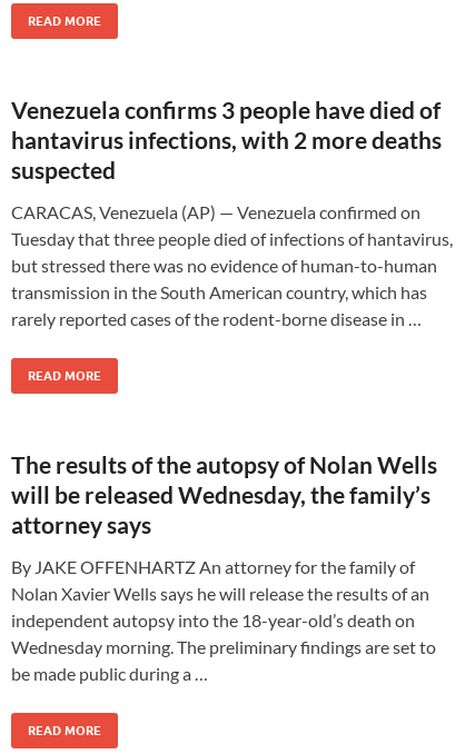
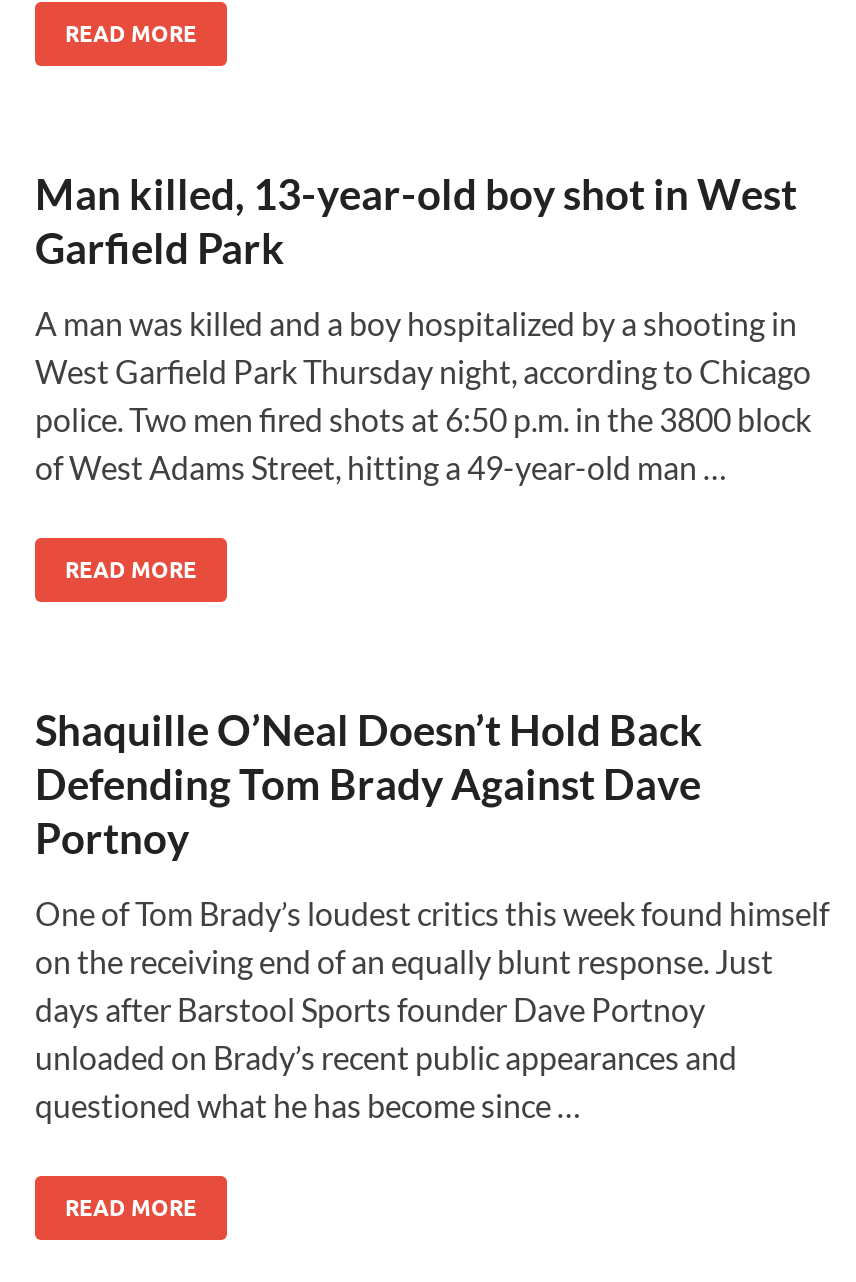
- Venezuela confirms 3 people have died of
- hantavirus infections, with 2 more deaths
- suspected
+ Man killed, 13-year-old boy shot in West
+ Garfield Park

- CARACAS, Venezuela (AP) — Venezuela confirmed on
- Tuesday that three people died of infections of hantavirus,
- but stressed there was no evidence of human-to-human
- transmission in the South American country, which has
- rarely reported cases of the rodent-borne disease in …
+ A man was killed and a boy hospitalized by a shooting in
+ West Garfield Park Thursday night, according to Chicago
+ police. Two men fired shots at 6:50 p.m. in the 3800 block
+ of West Adams Street, hitting a 49-year-old man …

- The results of the autopsy of Nolan Wells
- will be released Wednesday, the family’s
- attorney says
+ Shaquille O’Neal Doesn’t Hold Back
+ Defending Tom Brady Against Dave
+ Portnoy

- By JAKE OFFENHARTZ An attorney for the family of
- Nolan Xavier Wells says he will release the results of an
- independent autopsy into the 18-year-old’s death on
- Wednesday morning. The preliminary findings are set to
- be made public during a …
+ One of Tom Brady’s loudest critics this week found himself
+ on the receiving end of an equally blunt response. Just
+ days after Barstool Sports founder Dave Portnoy
+ unloaded on Brady’s recent public appearances and
+ questioned what he has become since …
